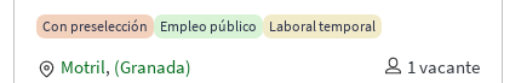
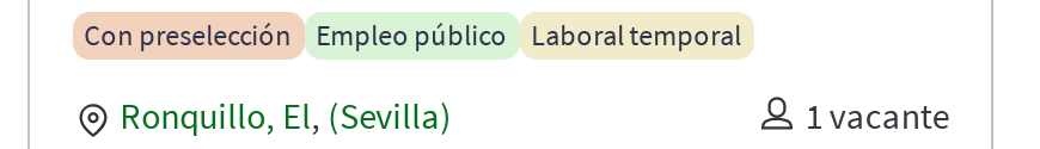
- Motril, (Granada)
+ Ronquillo, El, (Sevilla)
